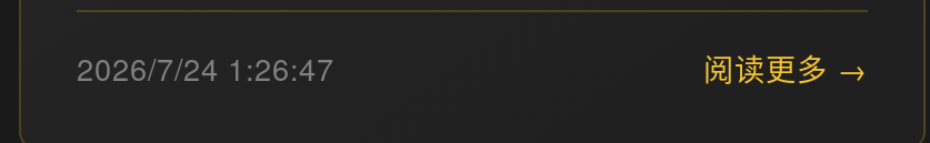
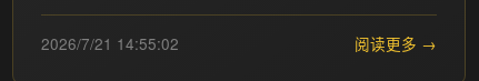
- 2026/7/24 1:26:47
+ 2026/7/21 14:55:02
